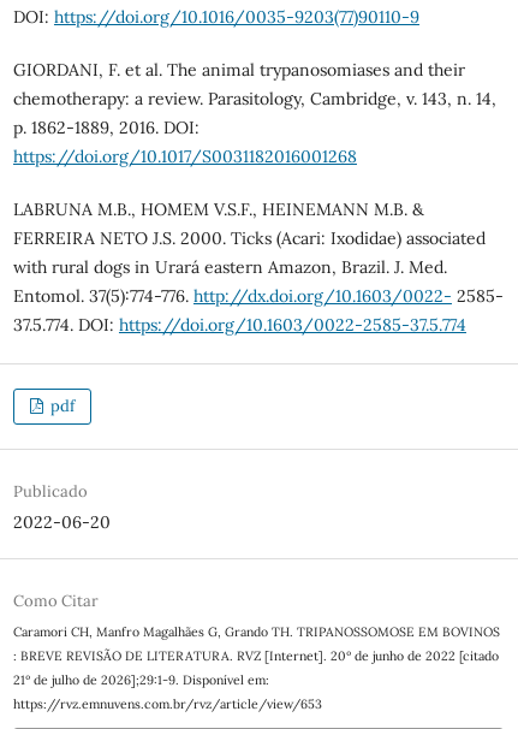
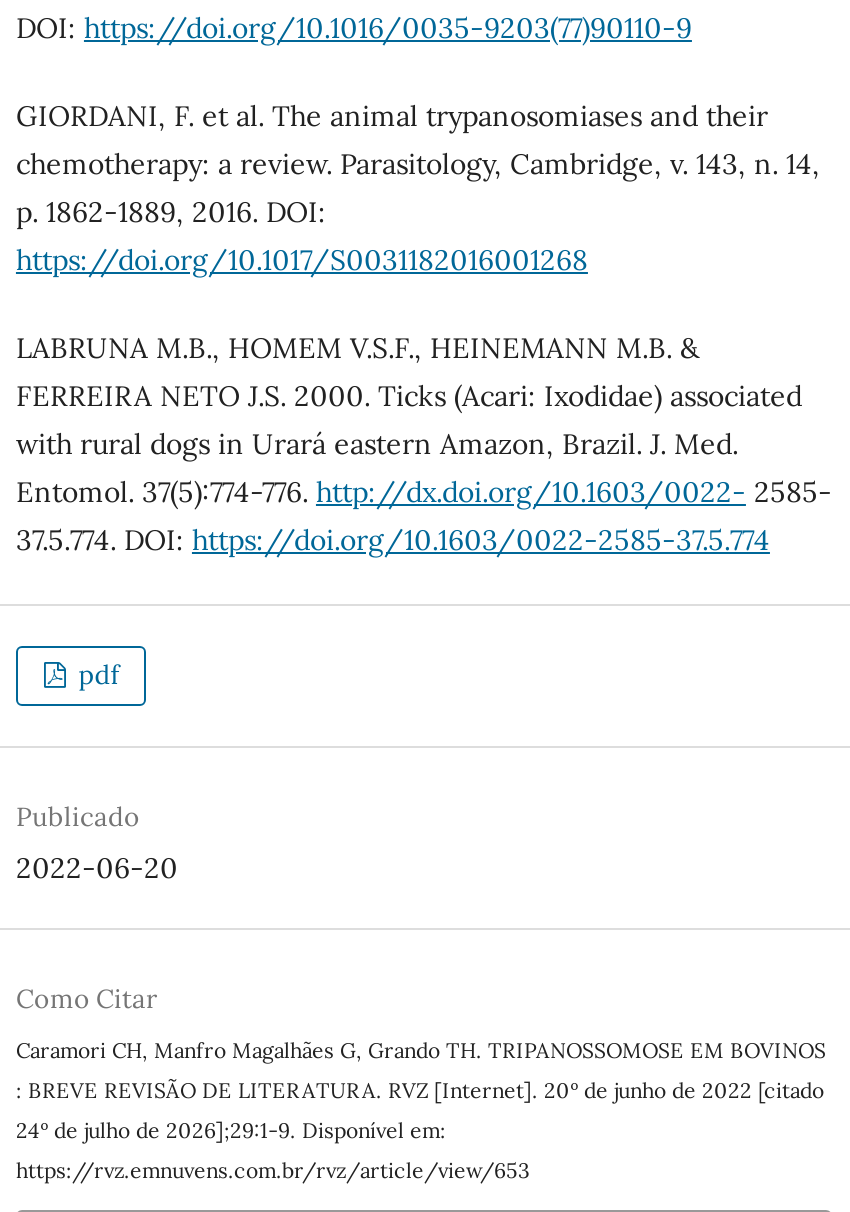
- 21º de julho de 2026];29:1-9. Disponível em:
+ 24º de julho de 2026];29:1-9. Disponível em:
